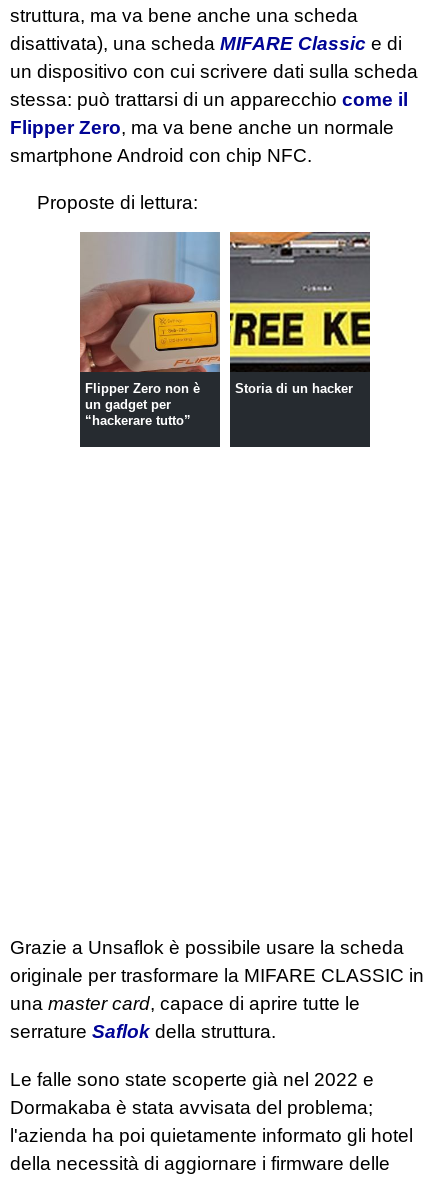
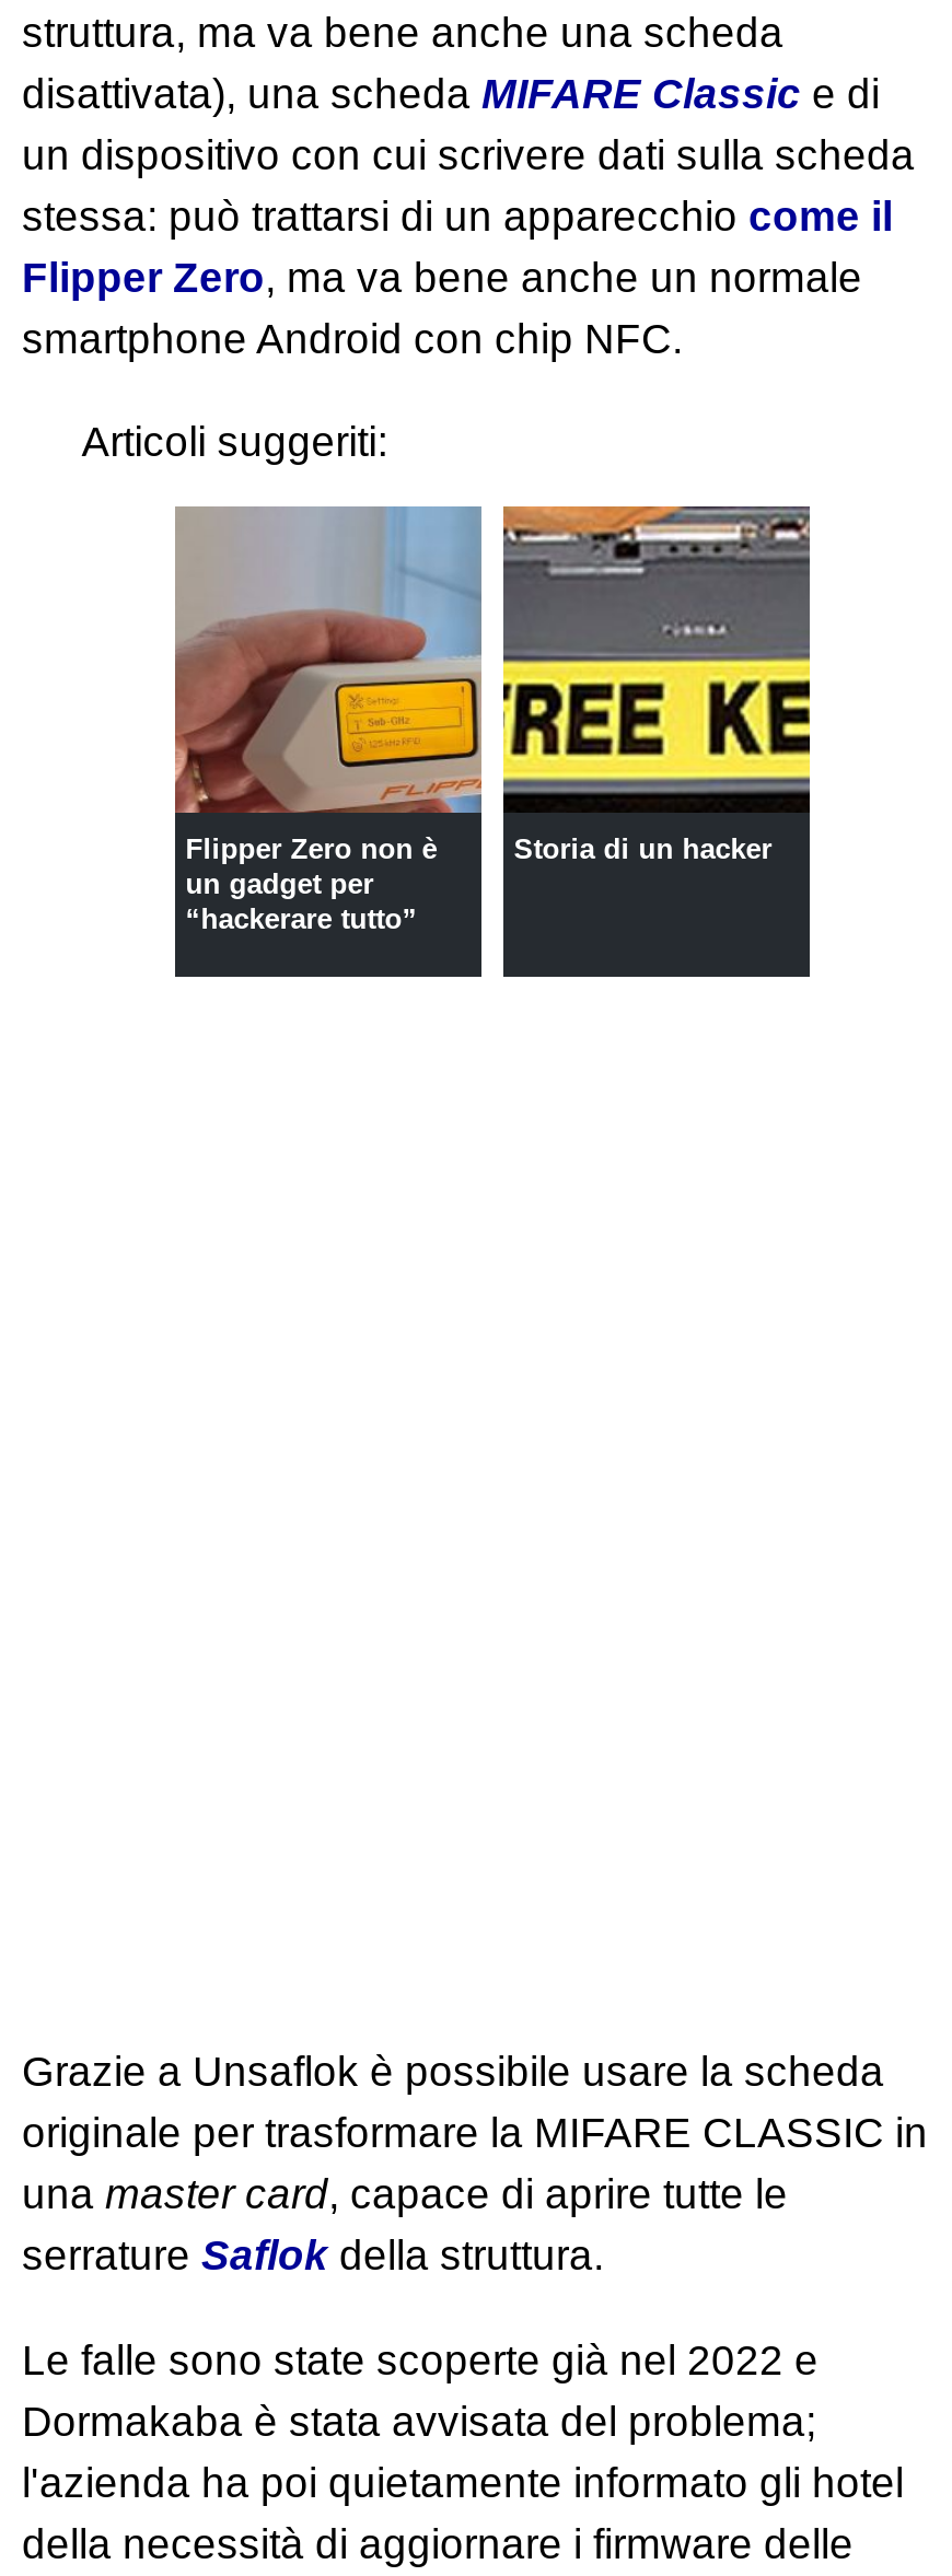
- Proposte di lettura:
+ Articoli suggeriti:
